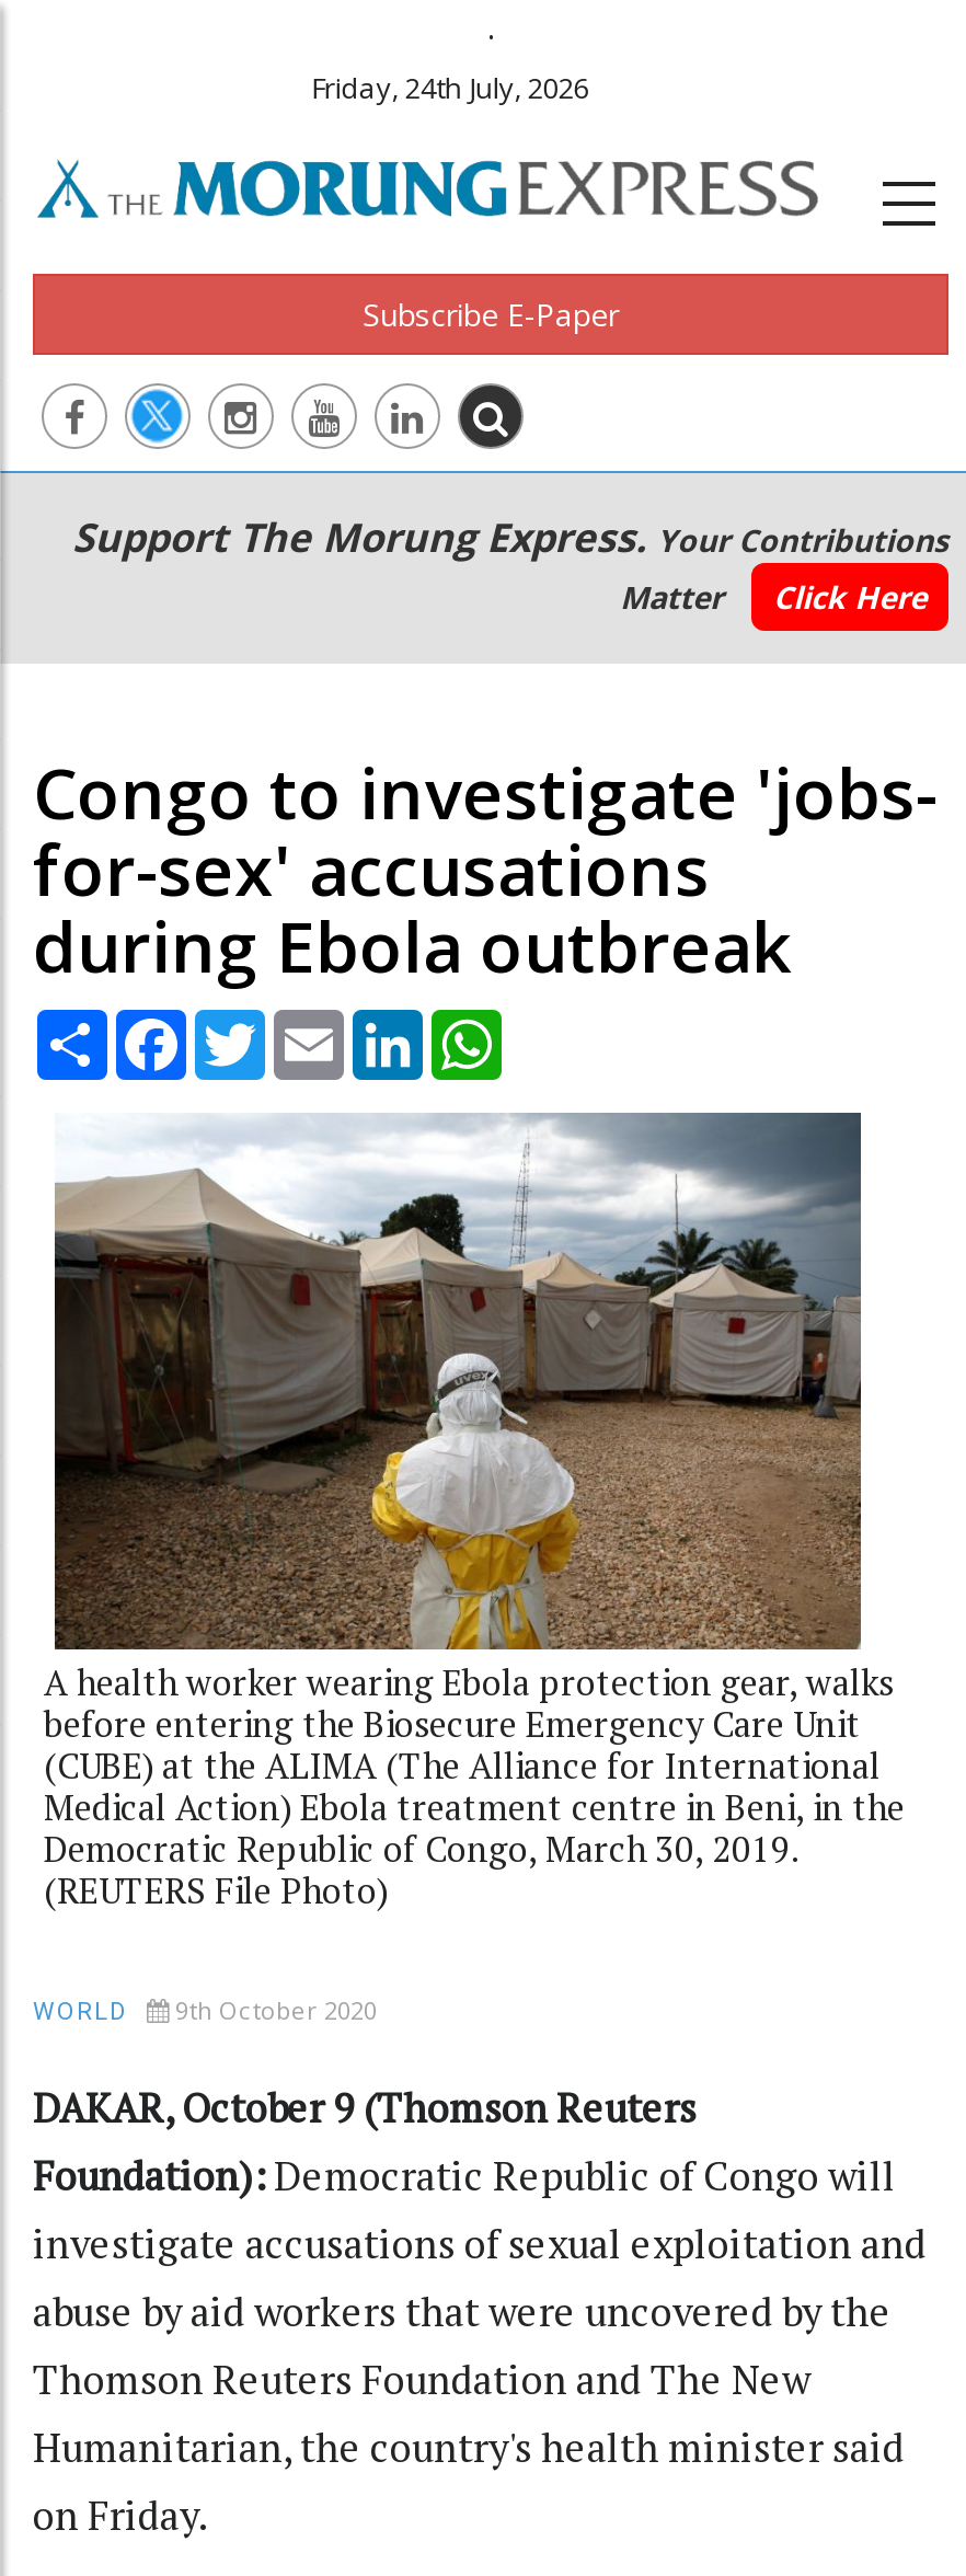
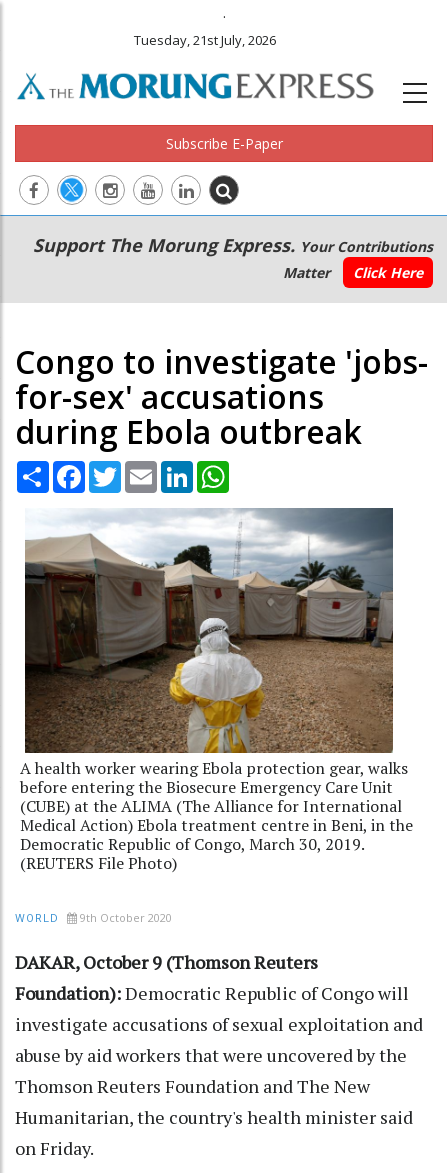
- Friday, 24th July, 2026
+ Tuesday, 21st July, 2026
